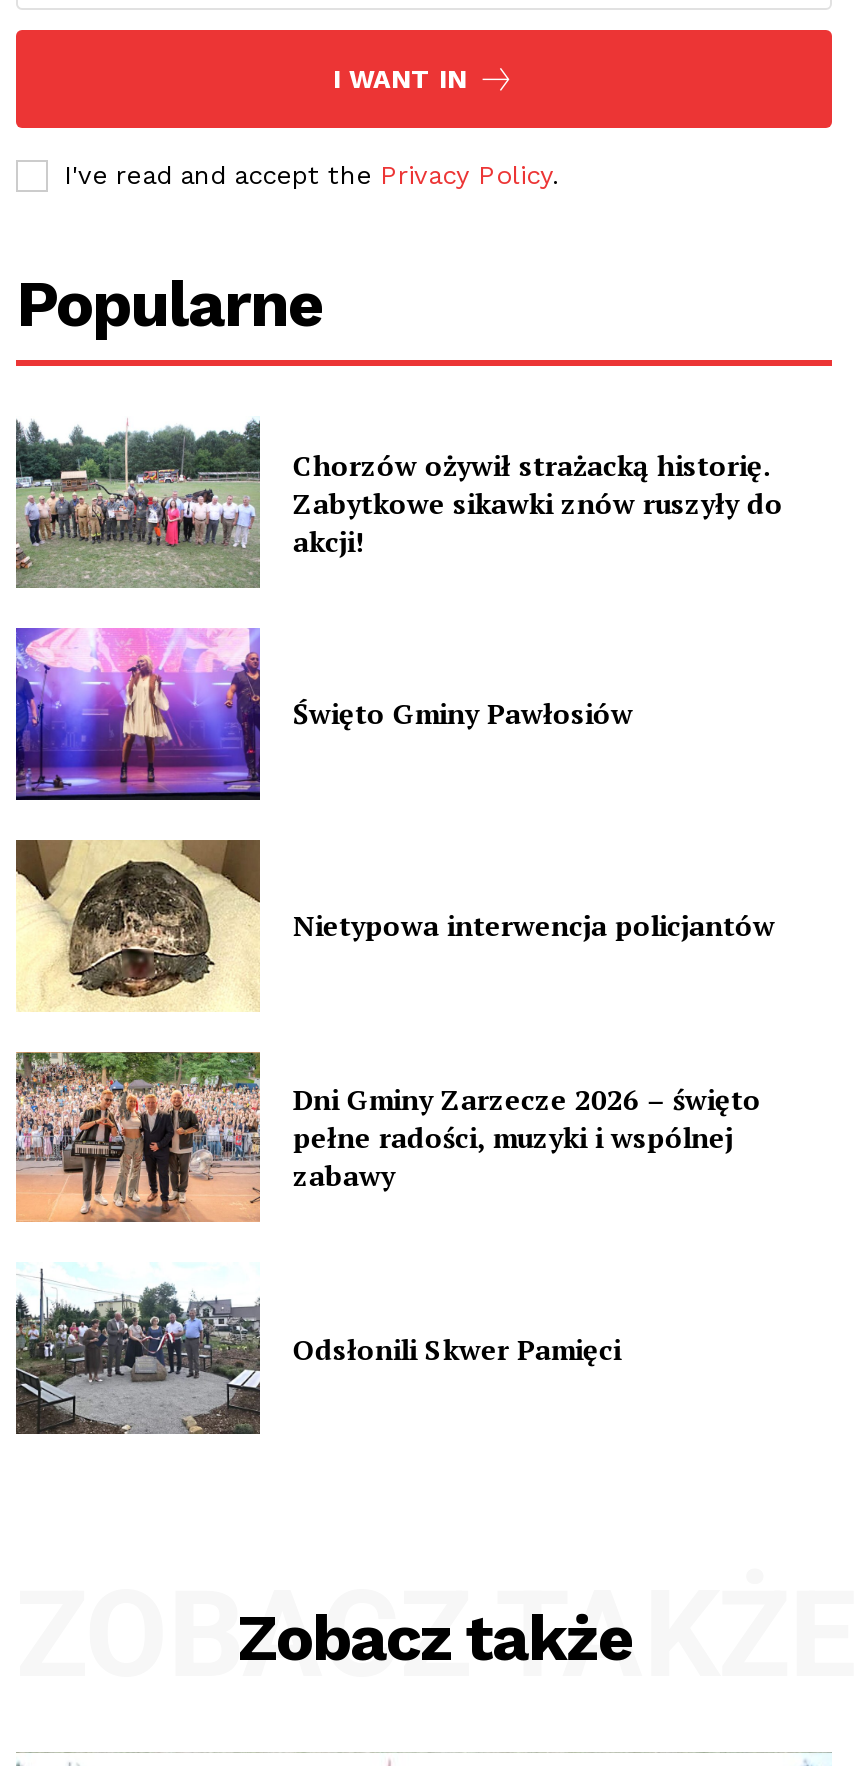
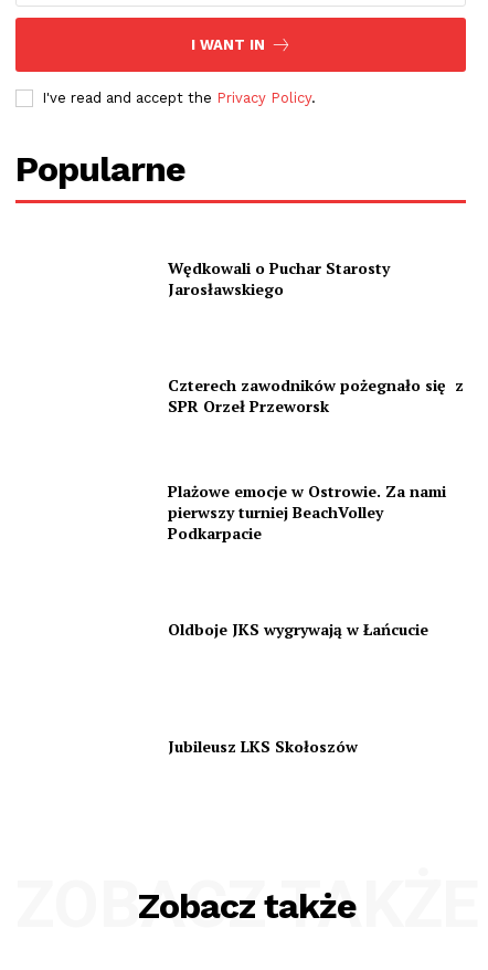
- [image]

- Chorzów ożywił strażacką historię.
- Zabytkowe sikawki znów ruszyły do
- akcji!
+ Wędkowali o Puchar Starosty
+ Jarosławskiego

- [image]

- Święto Gminy Pawłosiów
+ Czterech zawodników pożegnało się z
+ SPR Orzeł Przeworsk

- [image]

- Nietypowa interwencja policjantów
+ Plażowe emocje w Ostrowie. Za nami
+ pierwszy turniej BeachVolley
+ Podkarpacie

- [image]

- Dni Gminy Zarzecze 2026 – święto
- pełne radości, muzyki i wspólnej
- zabawy
+ Oldboje JKS wygrywają w Łańcucie

- [image]

- Odsłonili Skwer Pamięci
+ Jubileusz LKS Skołoszów
